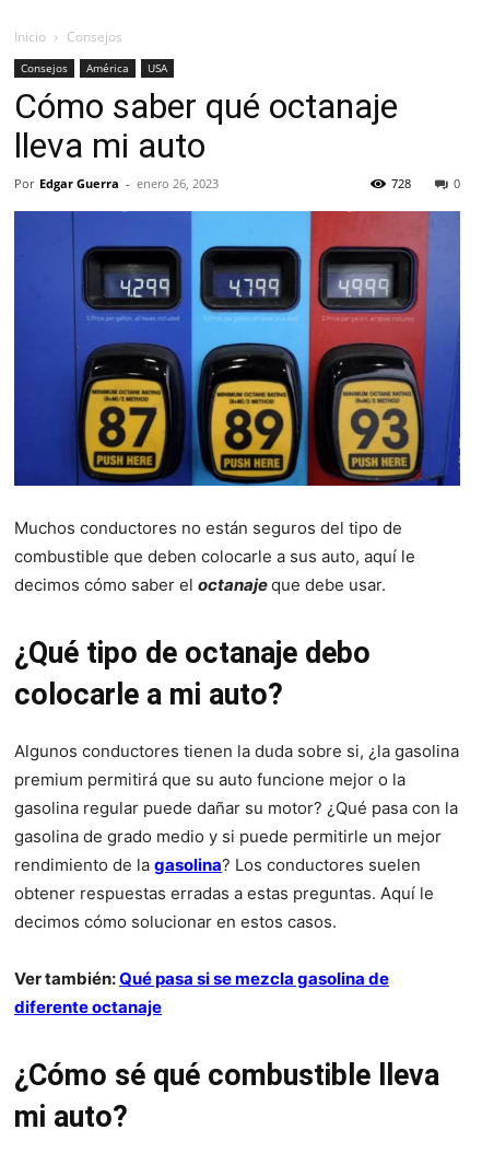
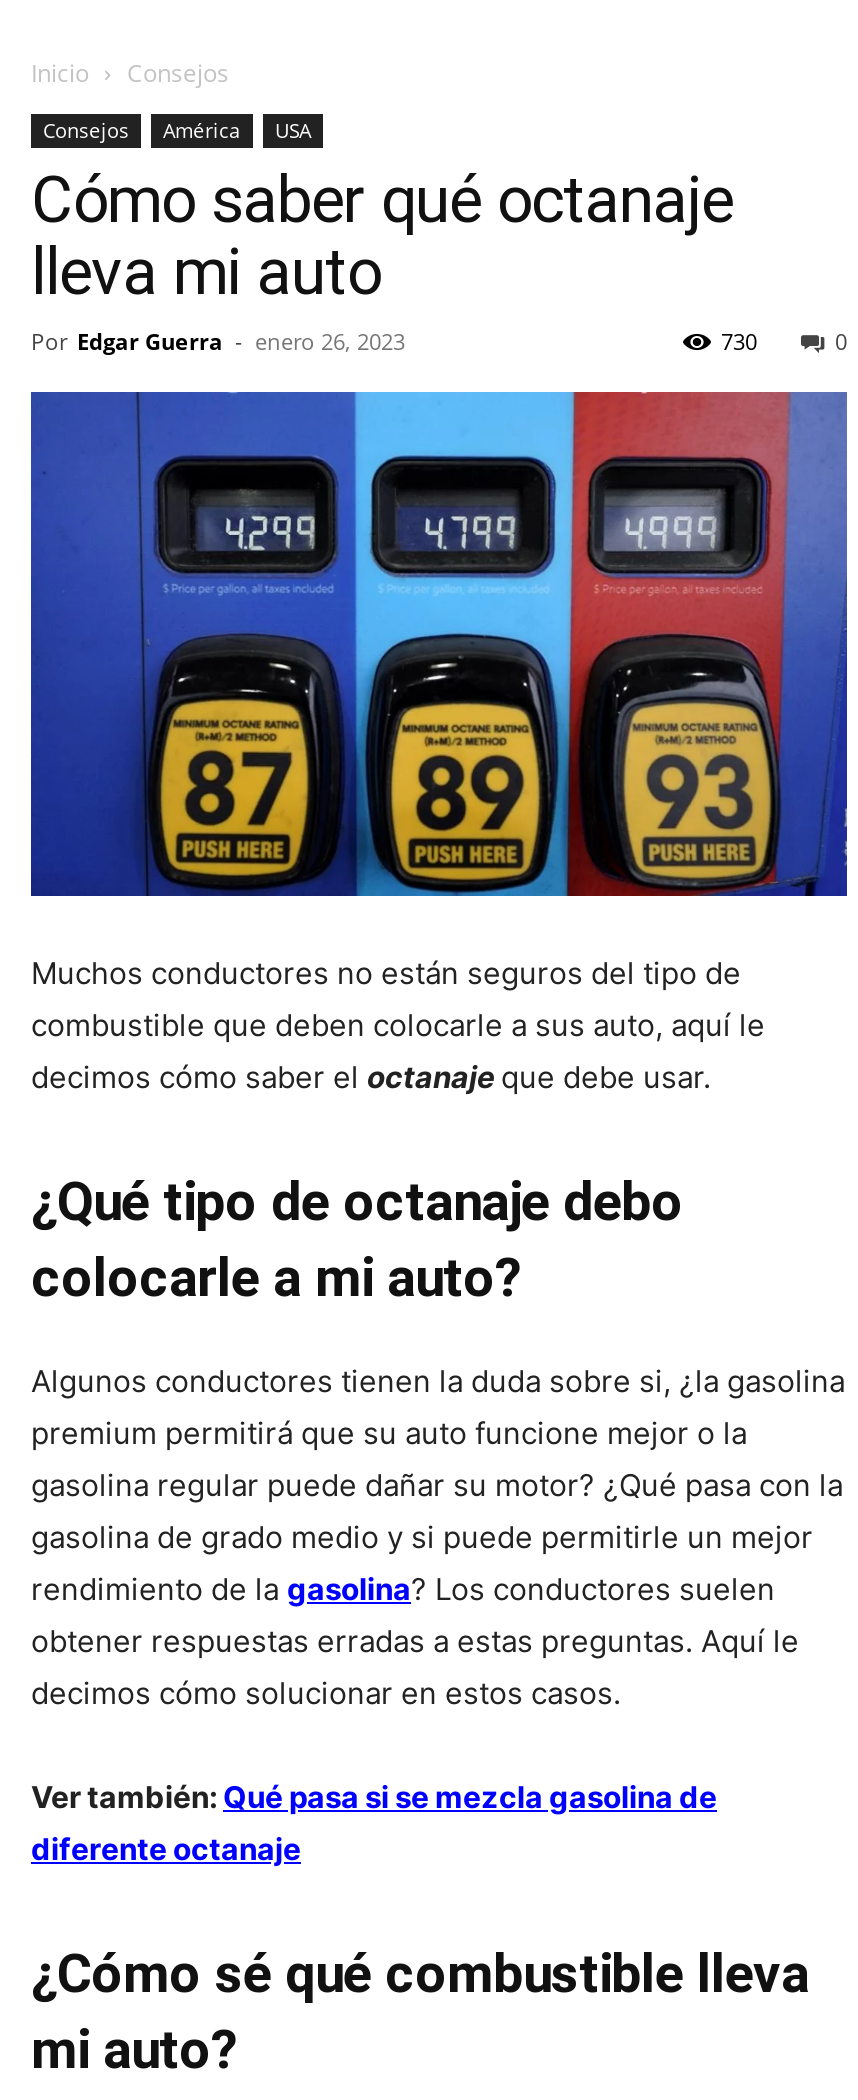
- 728
+ 730
